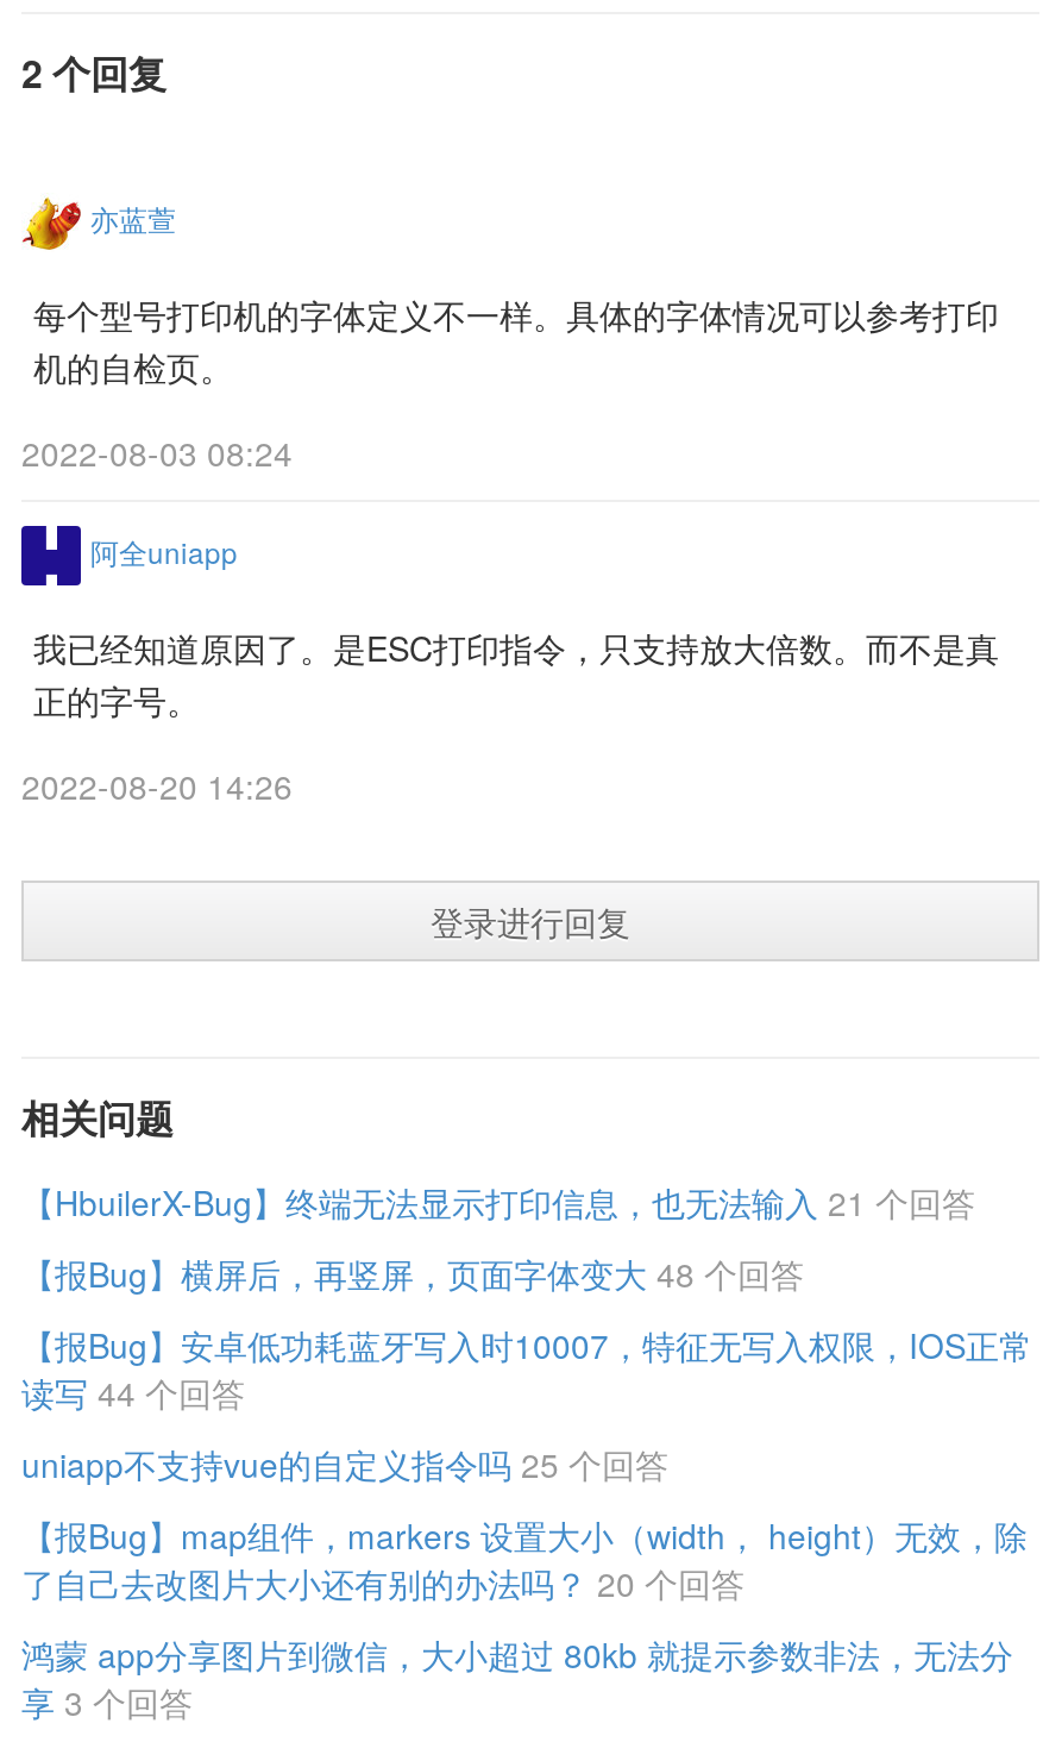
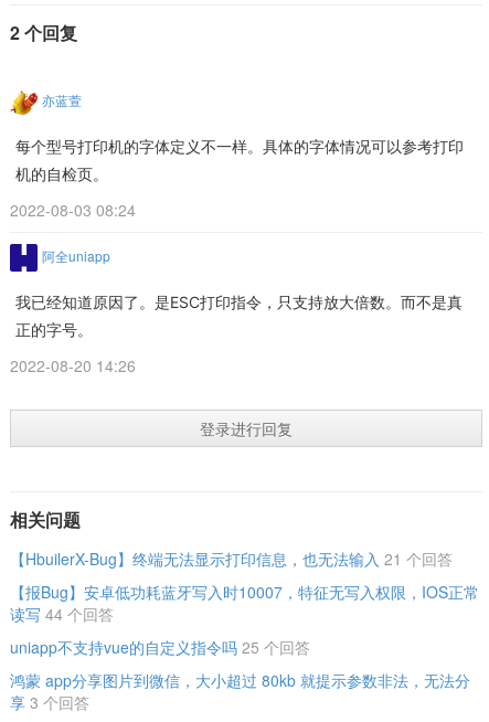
- 【报Bug】横屏后，再竖屏，页面字体变大 48 个回答

- 【报Bug】map组件，markers 设置大小（width， height）无效，除
- 了自己去改图片大小还有别的办法吗？ 20 个回答
